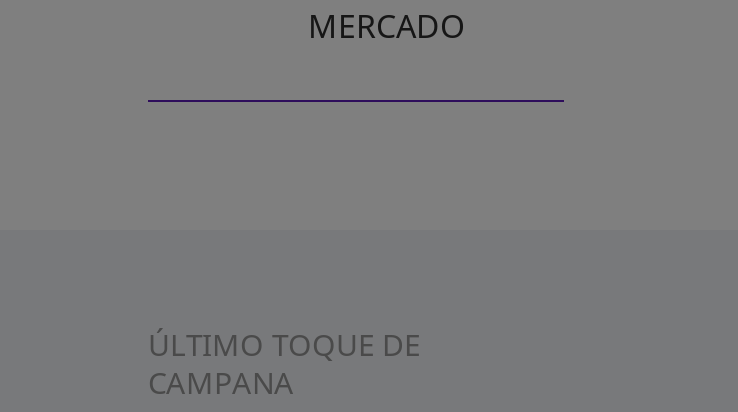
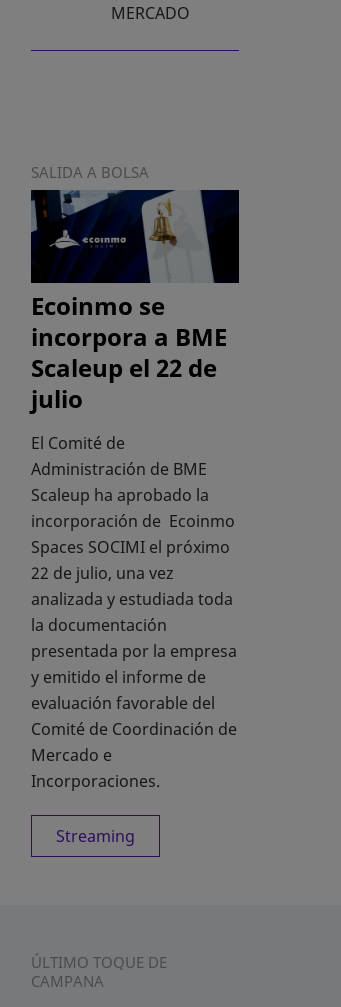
+ [image]
+ Ecoinmo se
+ incorpora a BME
+ Scaleup el 22 de
+ julio
+ El Comité de
+ Administración de BME
+ Scaleup ha aprobado la
+ incorporación de Ecoinmo
+ Spaces SOCIMI el próximo
+ 22 de julio, una vez
+ analizada y estudiada toda
+ la documentación
+ presentada por la empresa
+ y emitido el informe de
+ evaluación favorable del
+ Comité de Coordinación de
+ Mercado e
+ Incorporaciones.
+ Streaming

+ SALIDA A BOLSA

+ [image]
